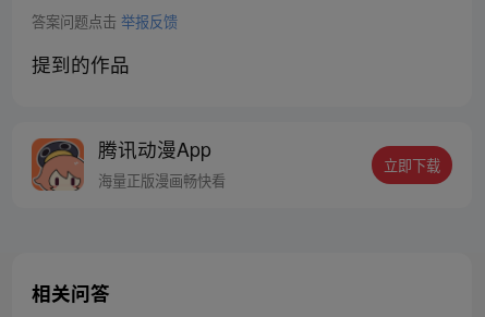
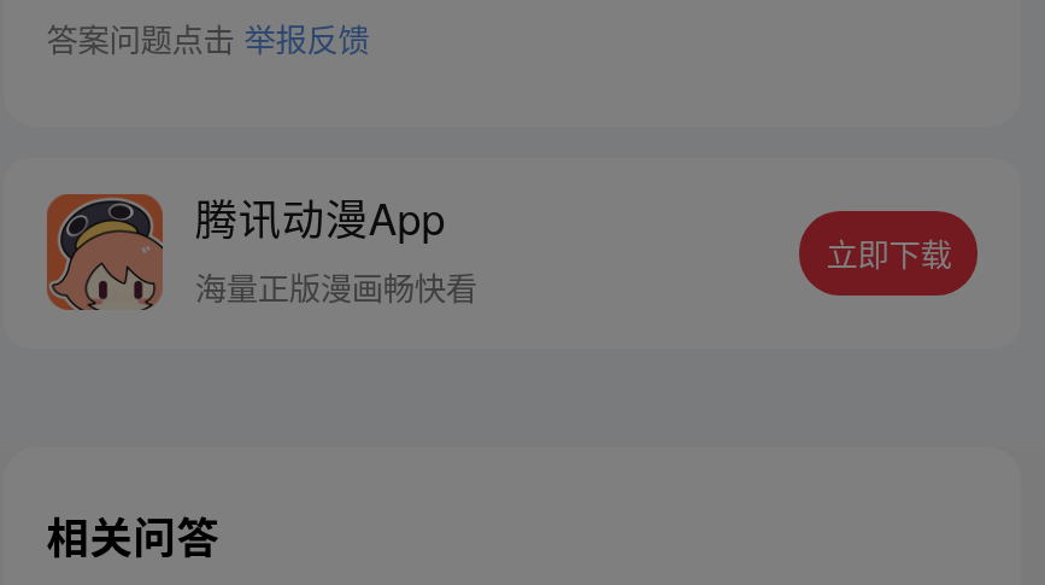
- 提到的作品
